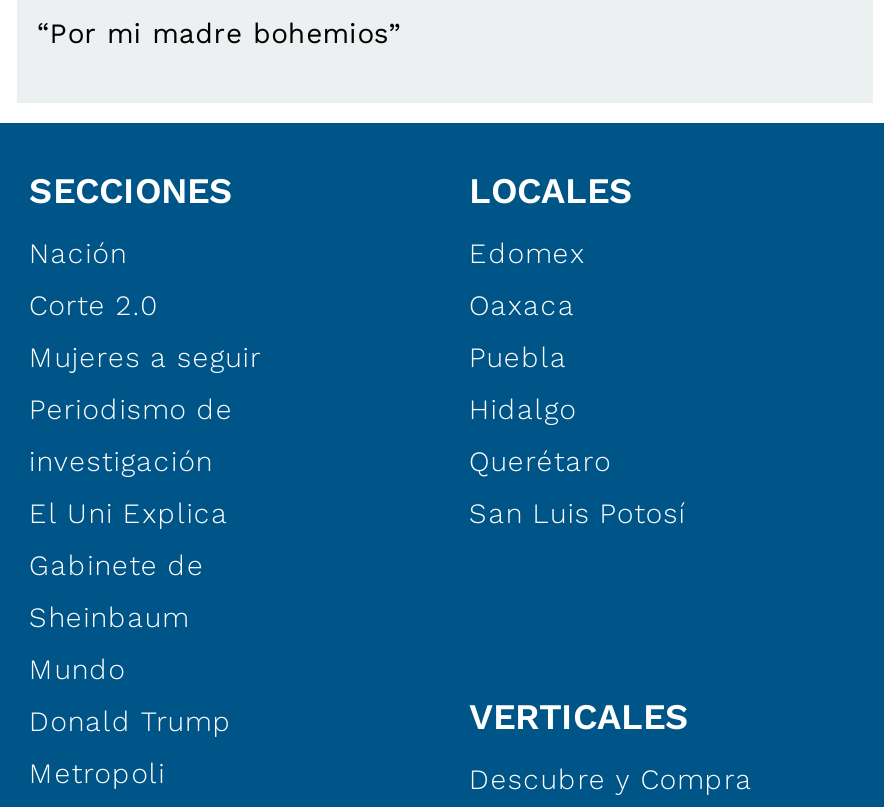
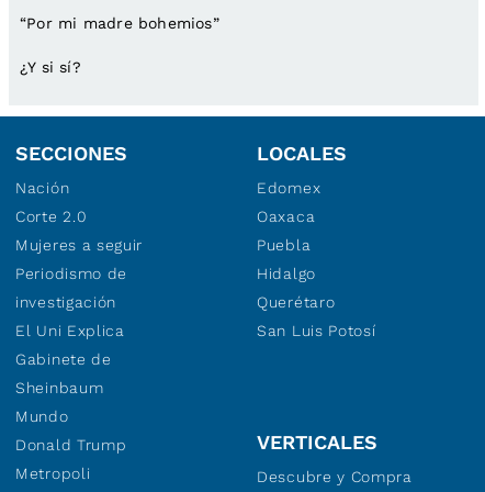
+ ¿Y si sí?
